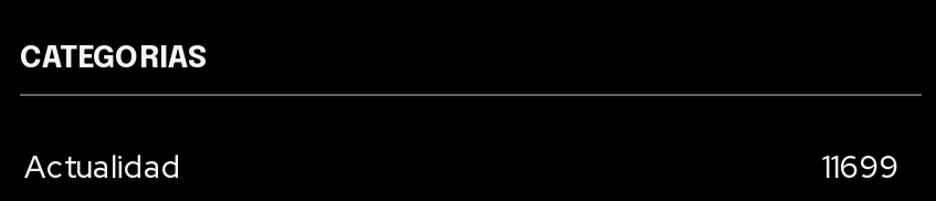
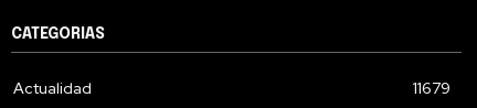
- 11699
+ 11679
